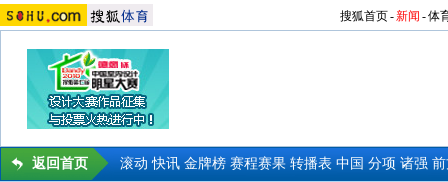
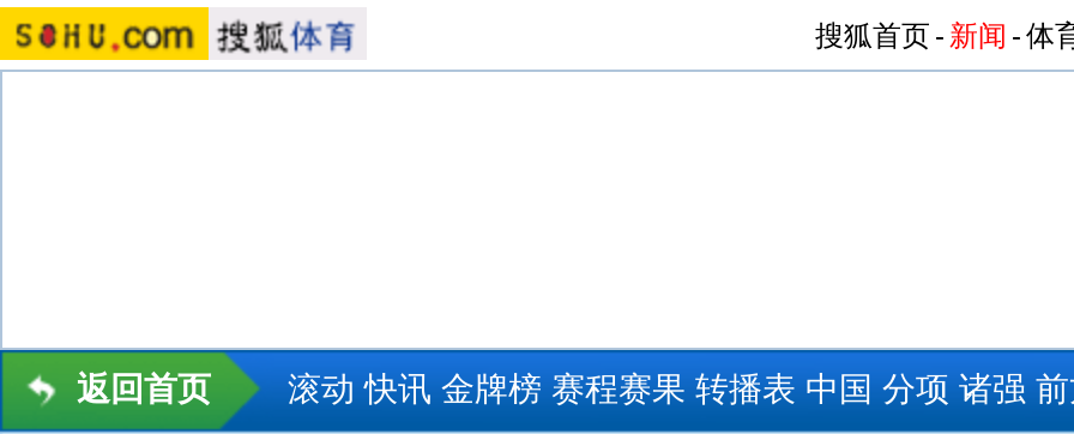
- [image]
